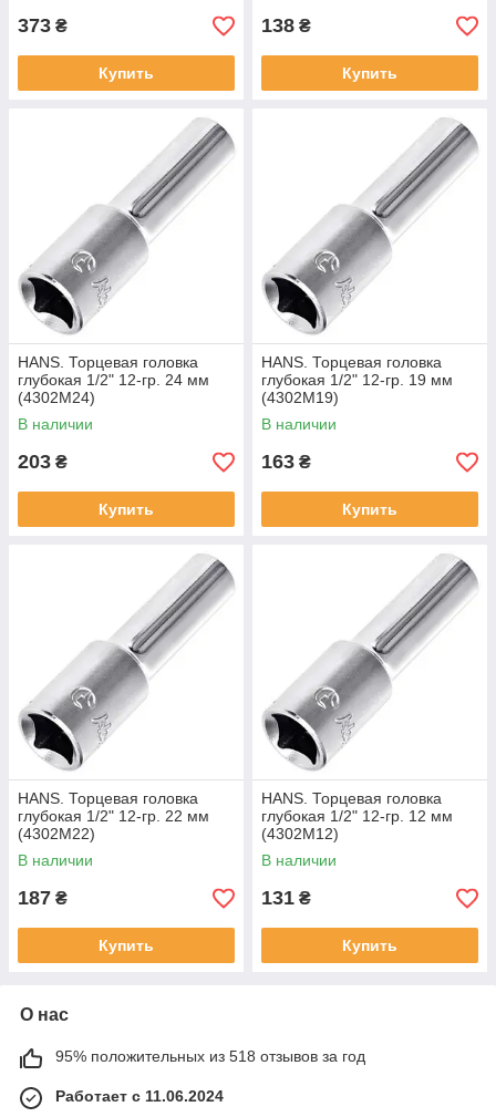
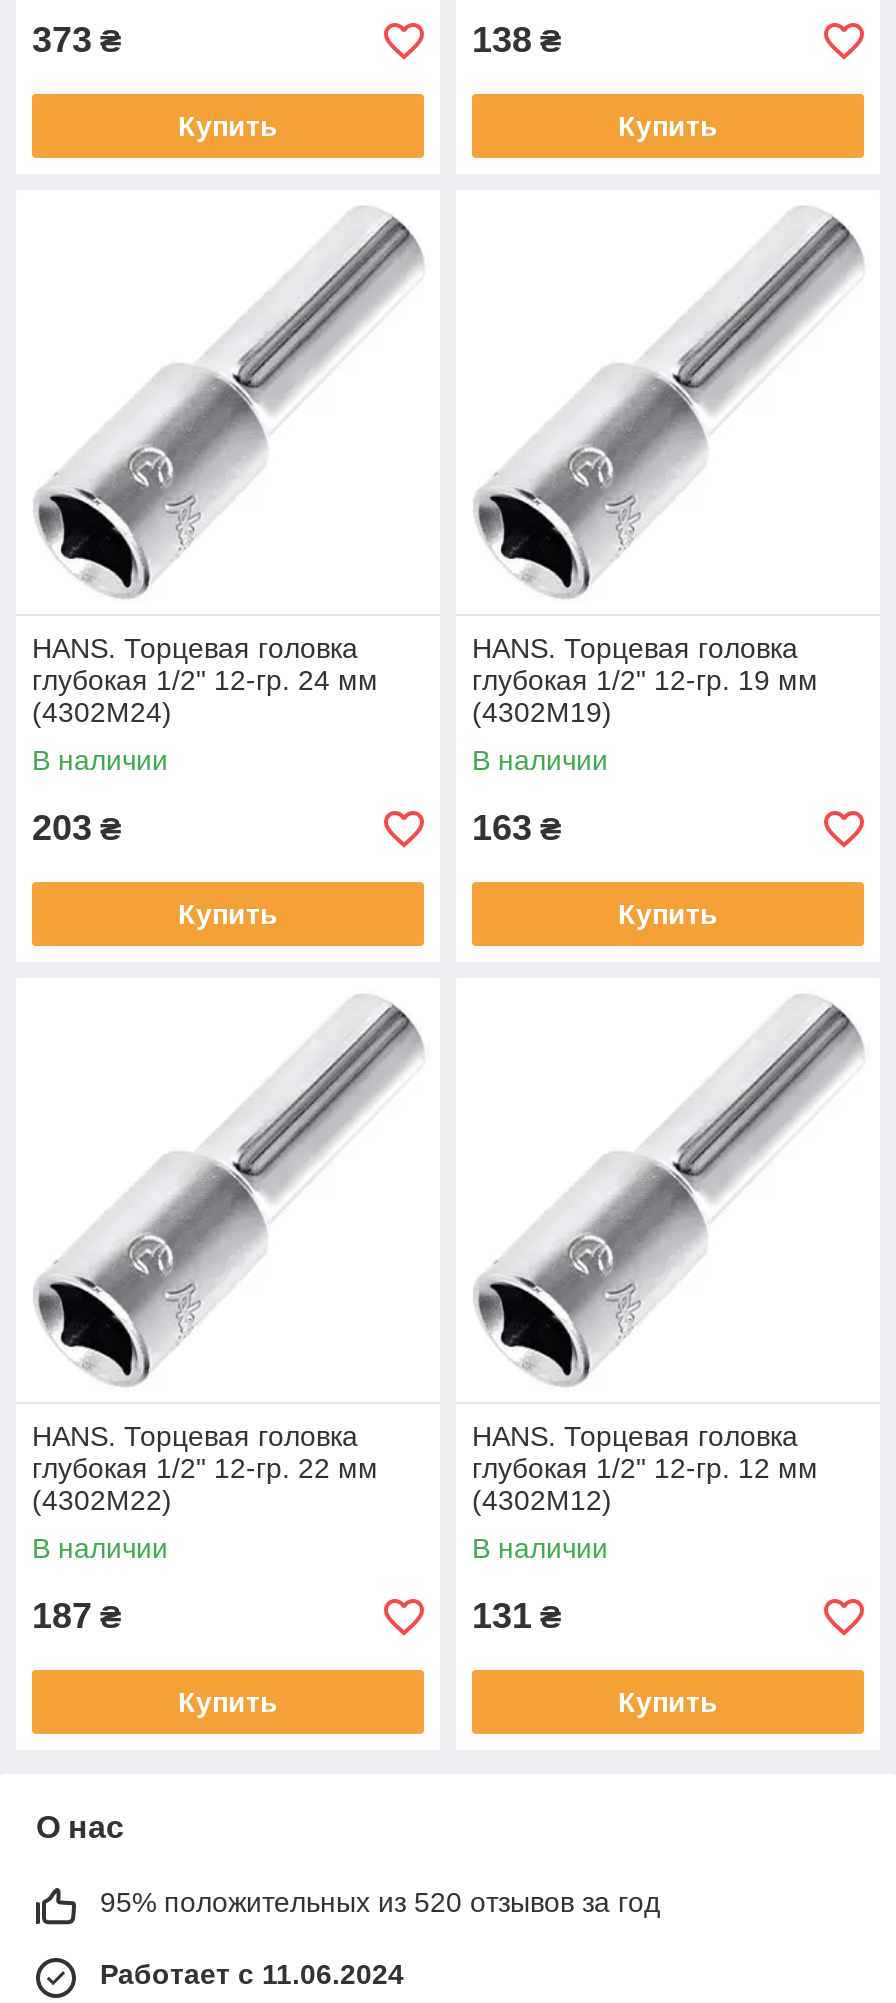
- 95% положительных из 518 отзывов за год
+ 95% положительных из 520 отзывов за год
